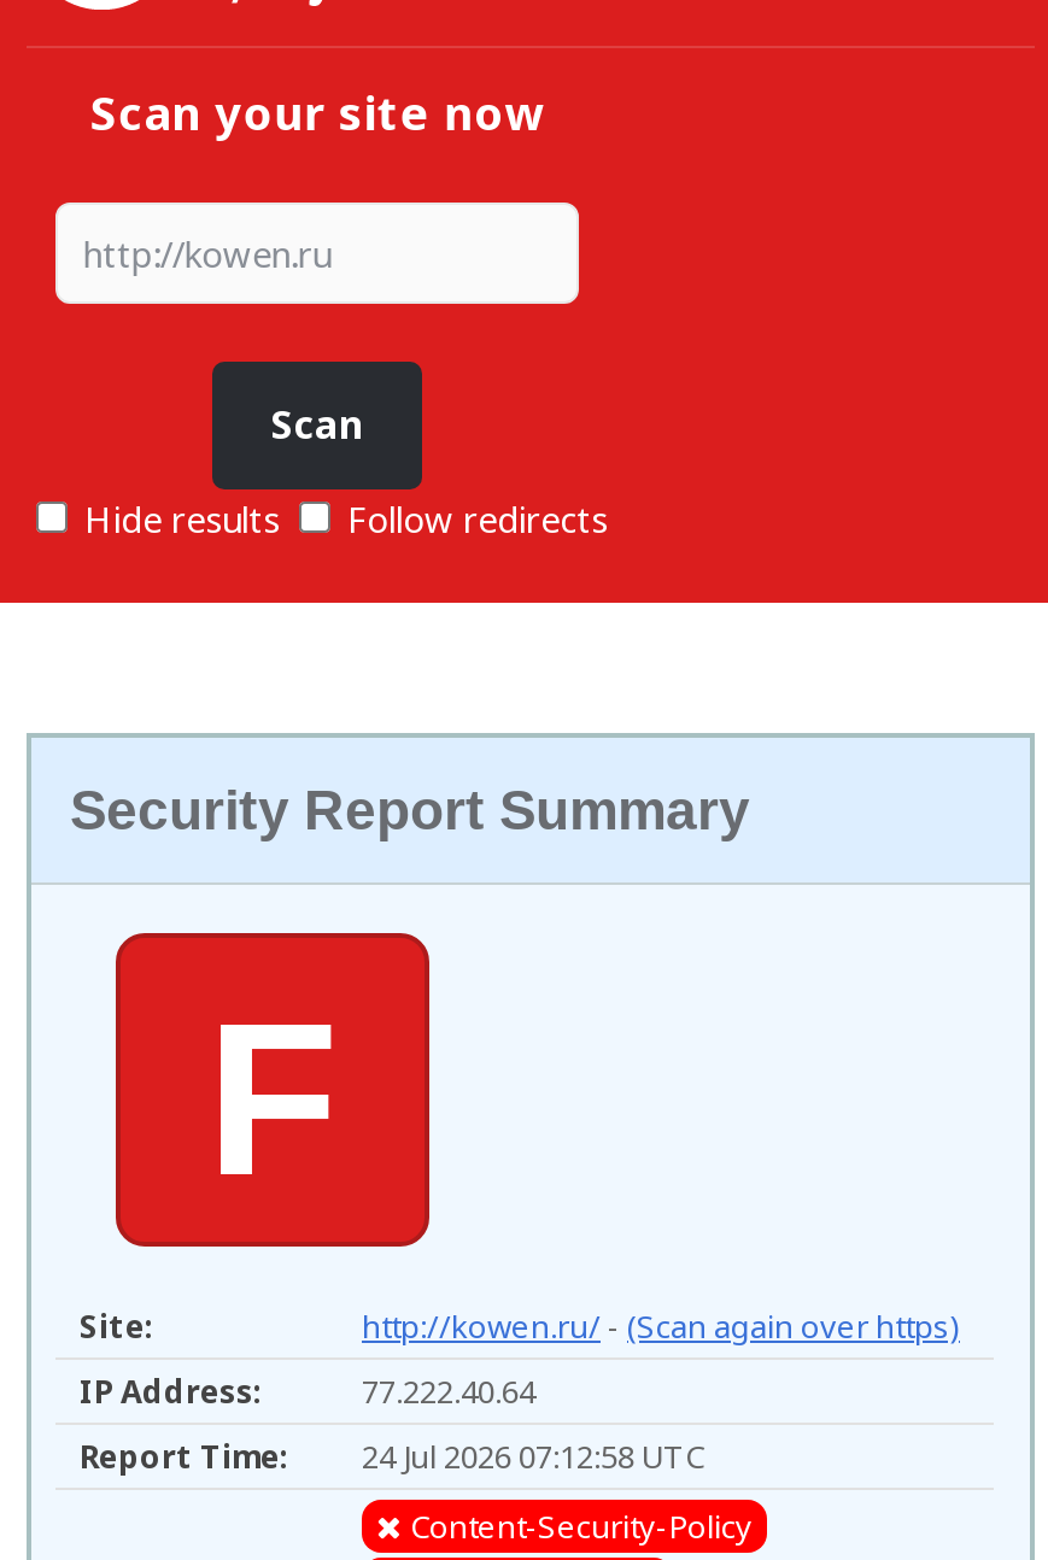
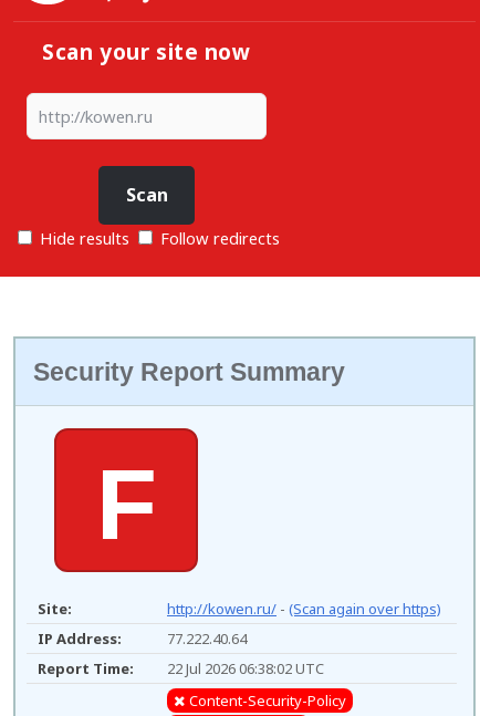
- Report Time: 24 Jul 2026 07:12:58 UTC
+ Report Time: 22 Jul 2026 06:38:02 UTC
